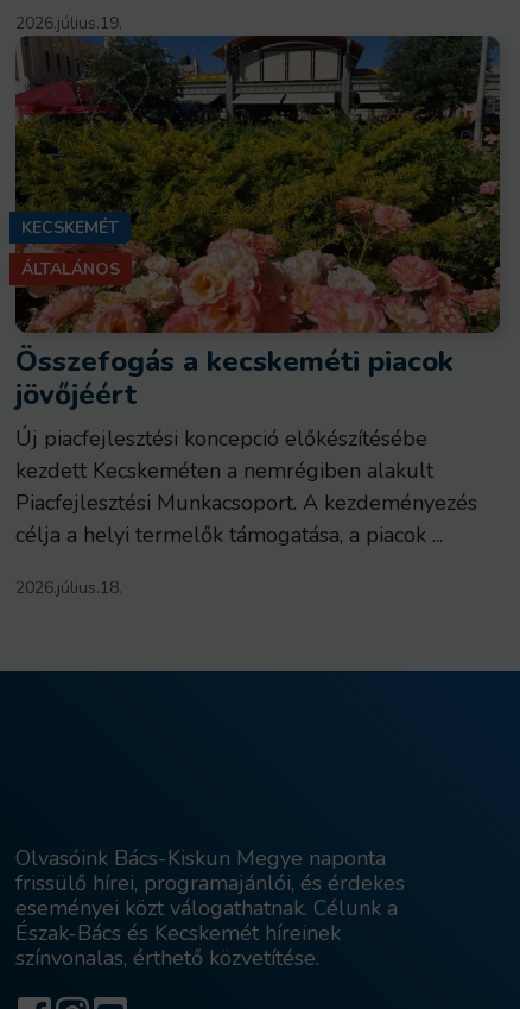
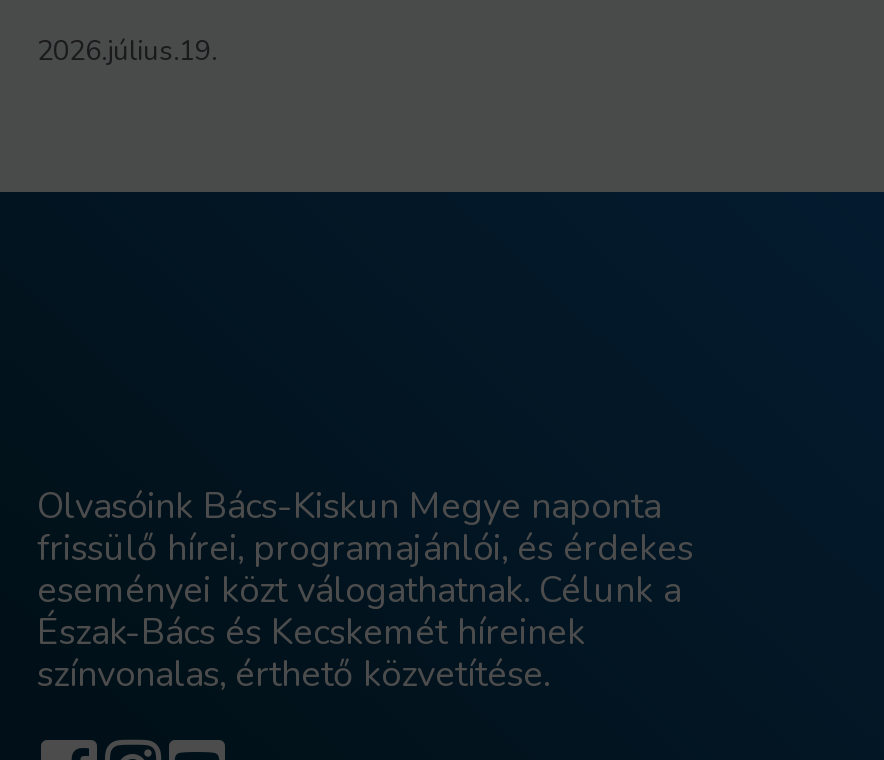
- [image]
- KECSKEMÉT
- ÁLTALÁNOS
- Összefogás a kecskeméti piacok
- jövőjéért
- Új piacfejlesztési koncepció előkészítésébe
- kezdett Kecskeméten a nemrégiben alakult
- Piacfejlesztési Munkacsoport. A kezdeményezés
- célja a helyi termelők támogatása, a piacok ...
- 2026.július.18.
